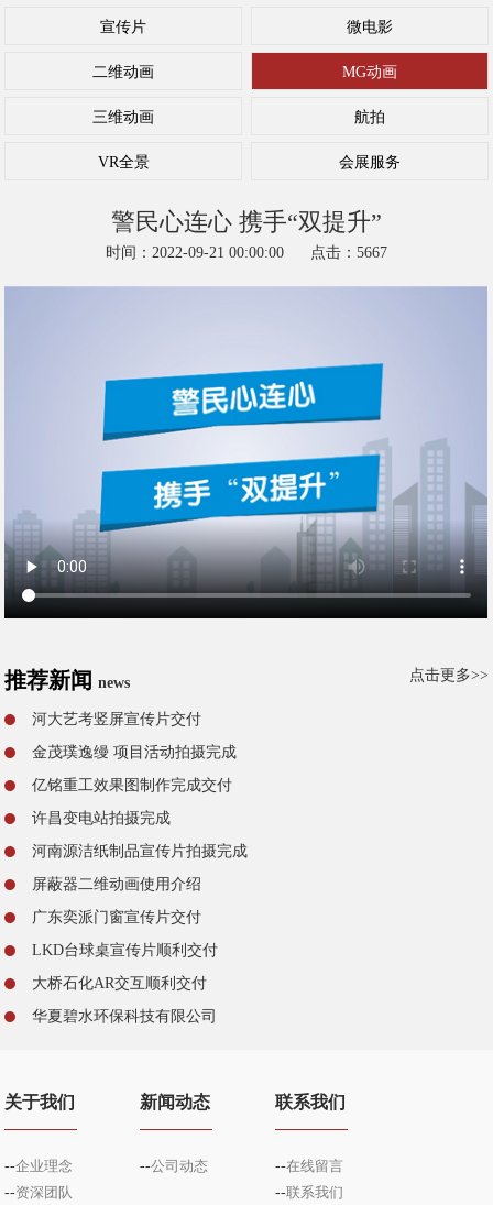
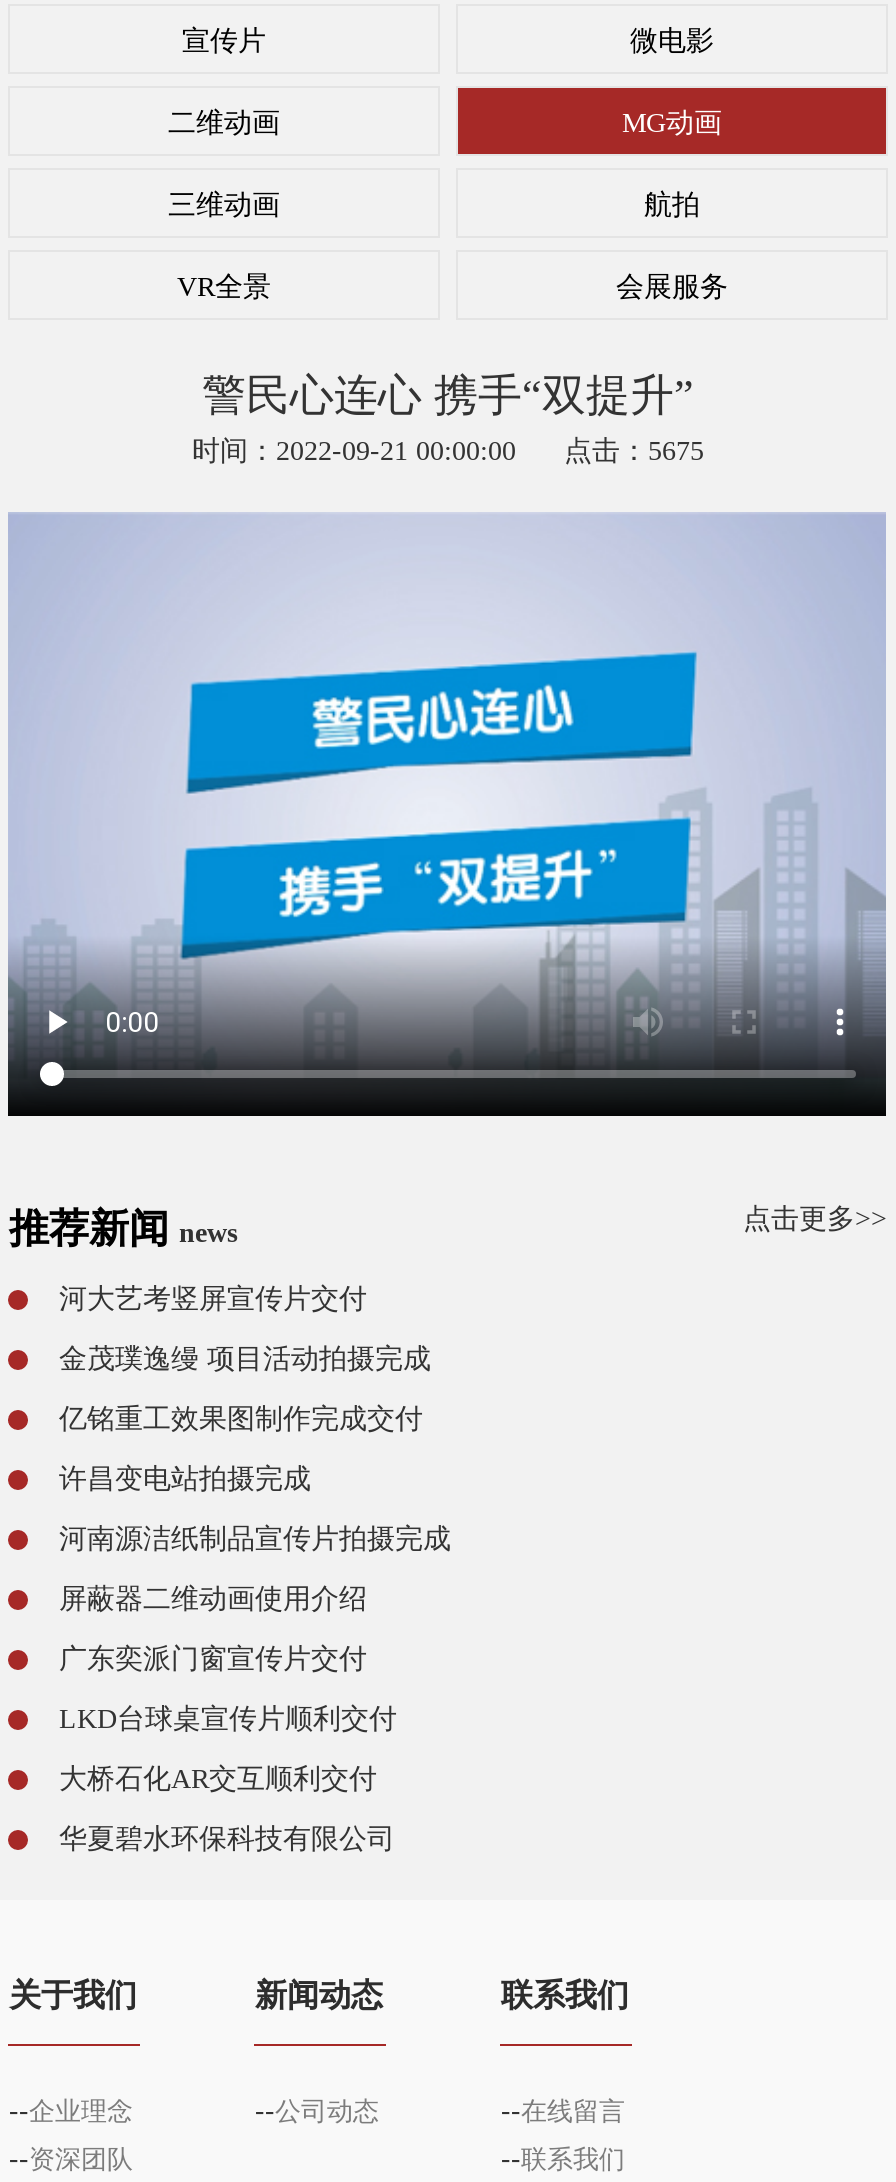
- 时间：2022-09-21 00:00:00 点击：5667
+ 时间：2022-09-21 00:00:00 点击：5675
